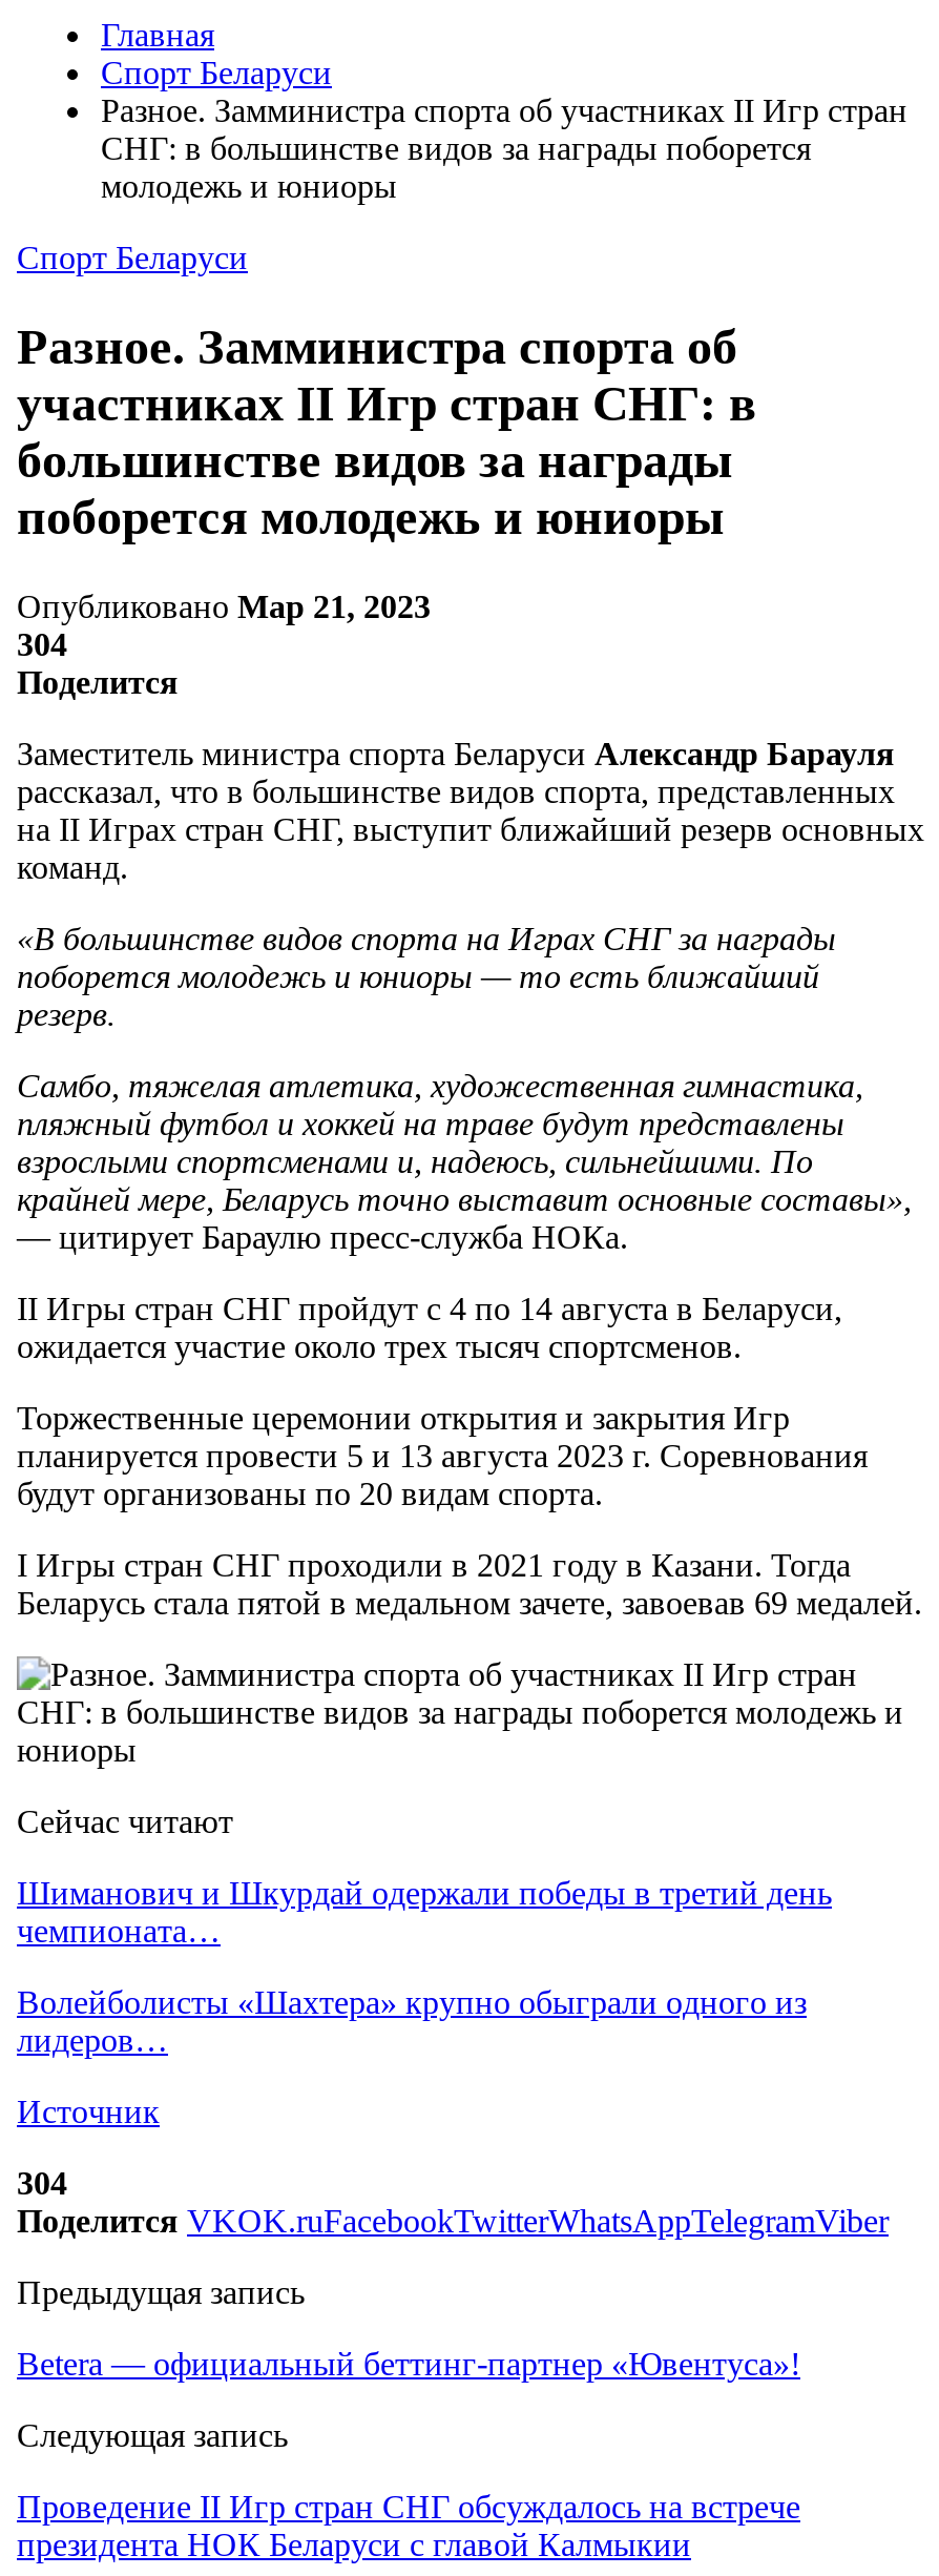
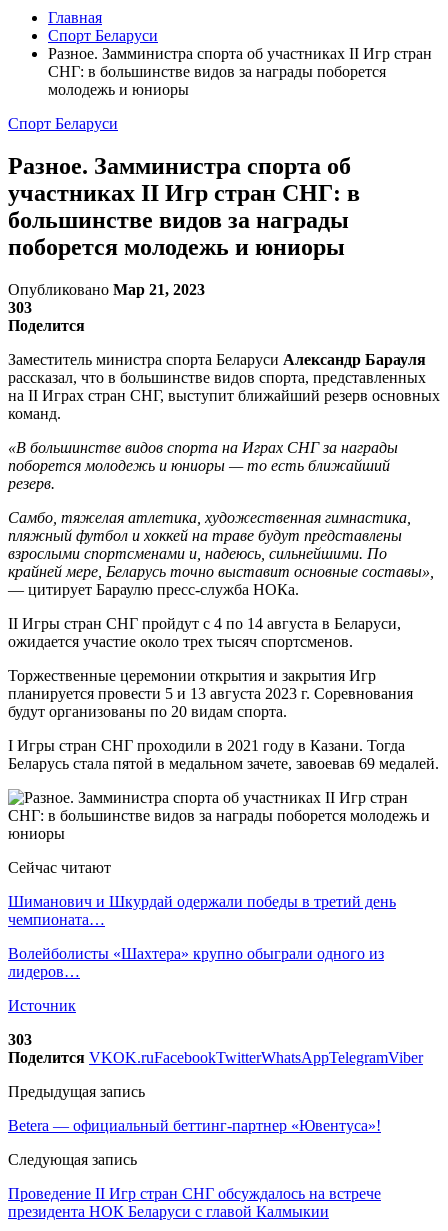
- 304
+ 303

- 304
+ 303
